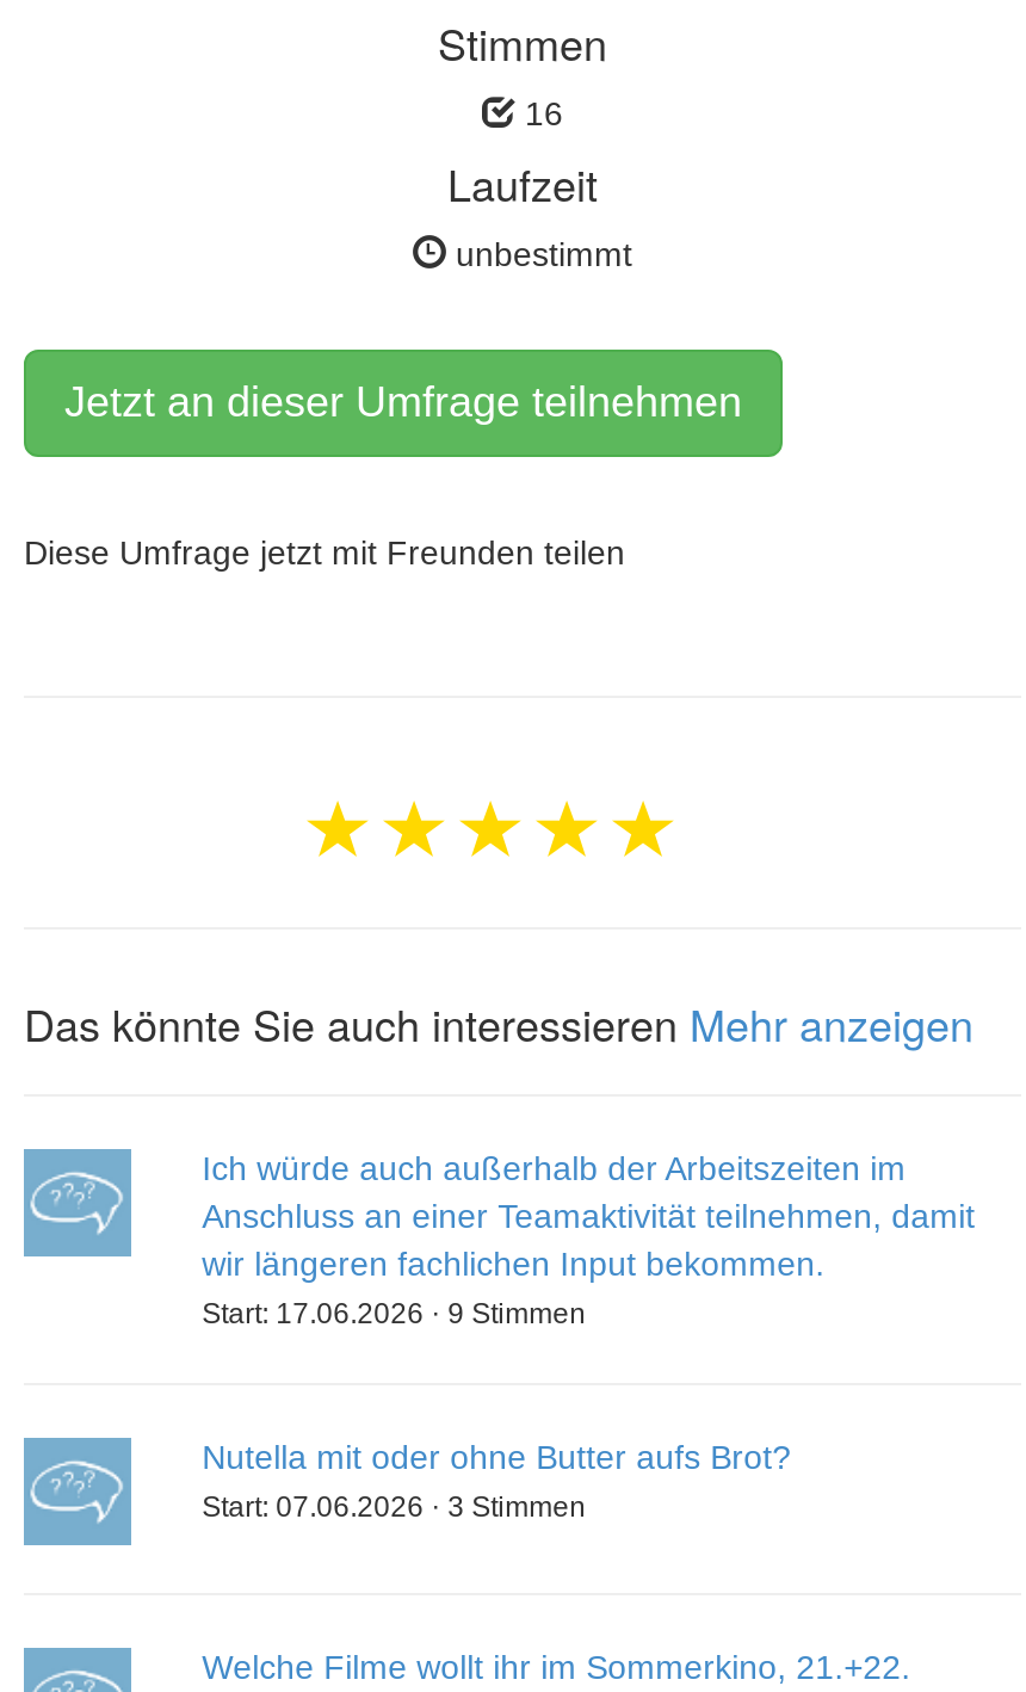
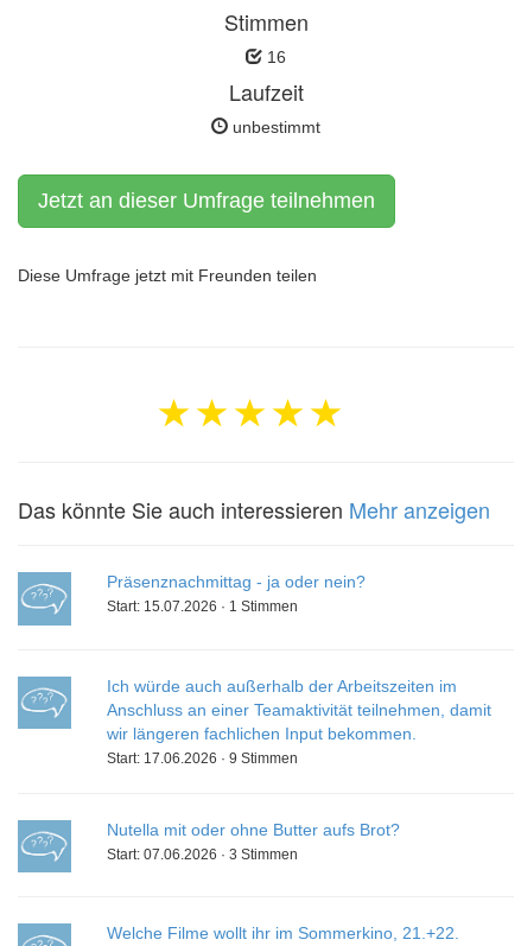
+ Präsenznachmittag - ja oder nein?
+ Start: 15.07.2026 · 1 Stimmen
